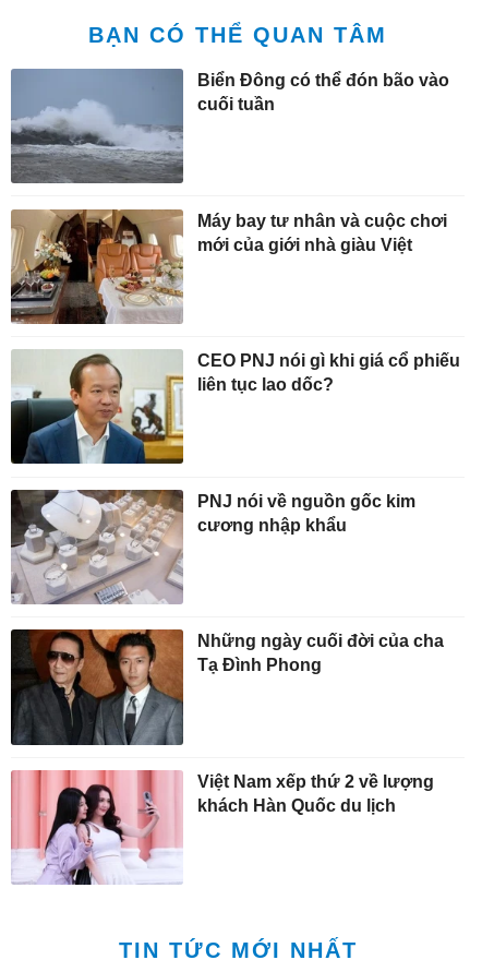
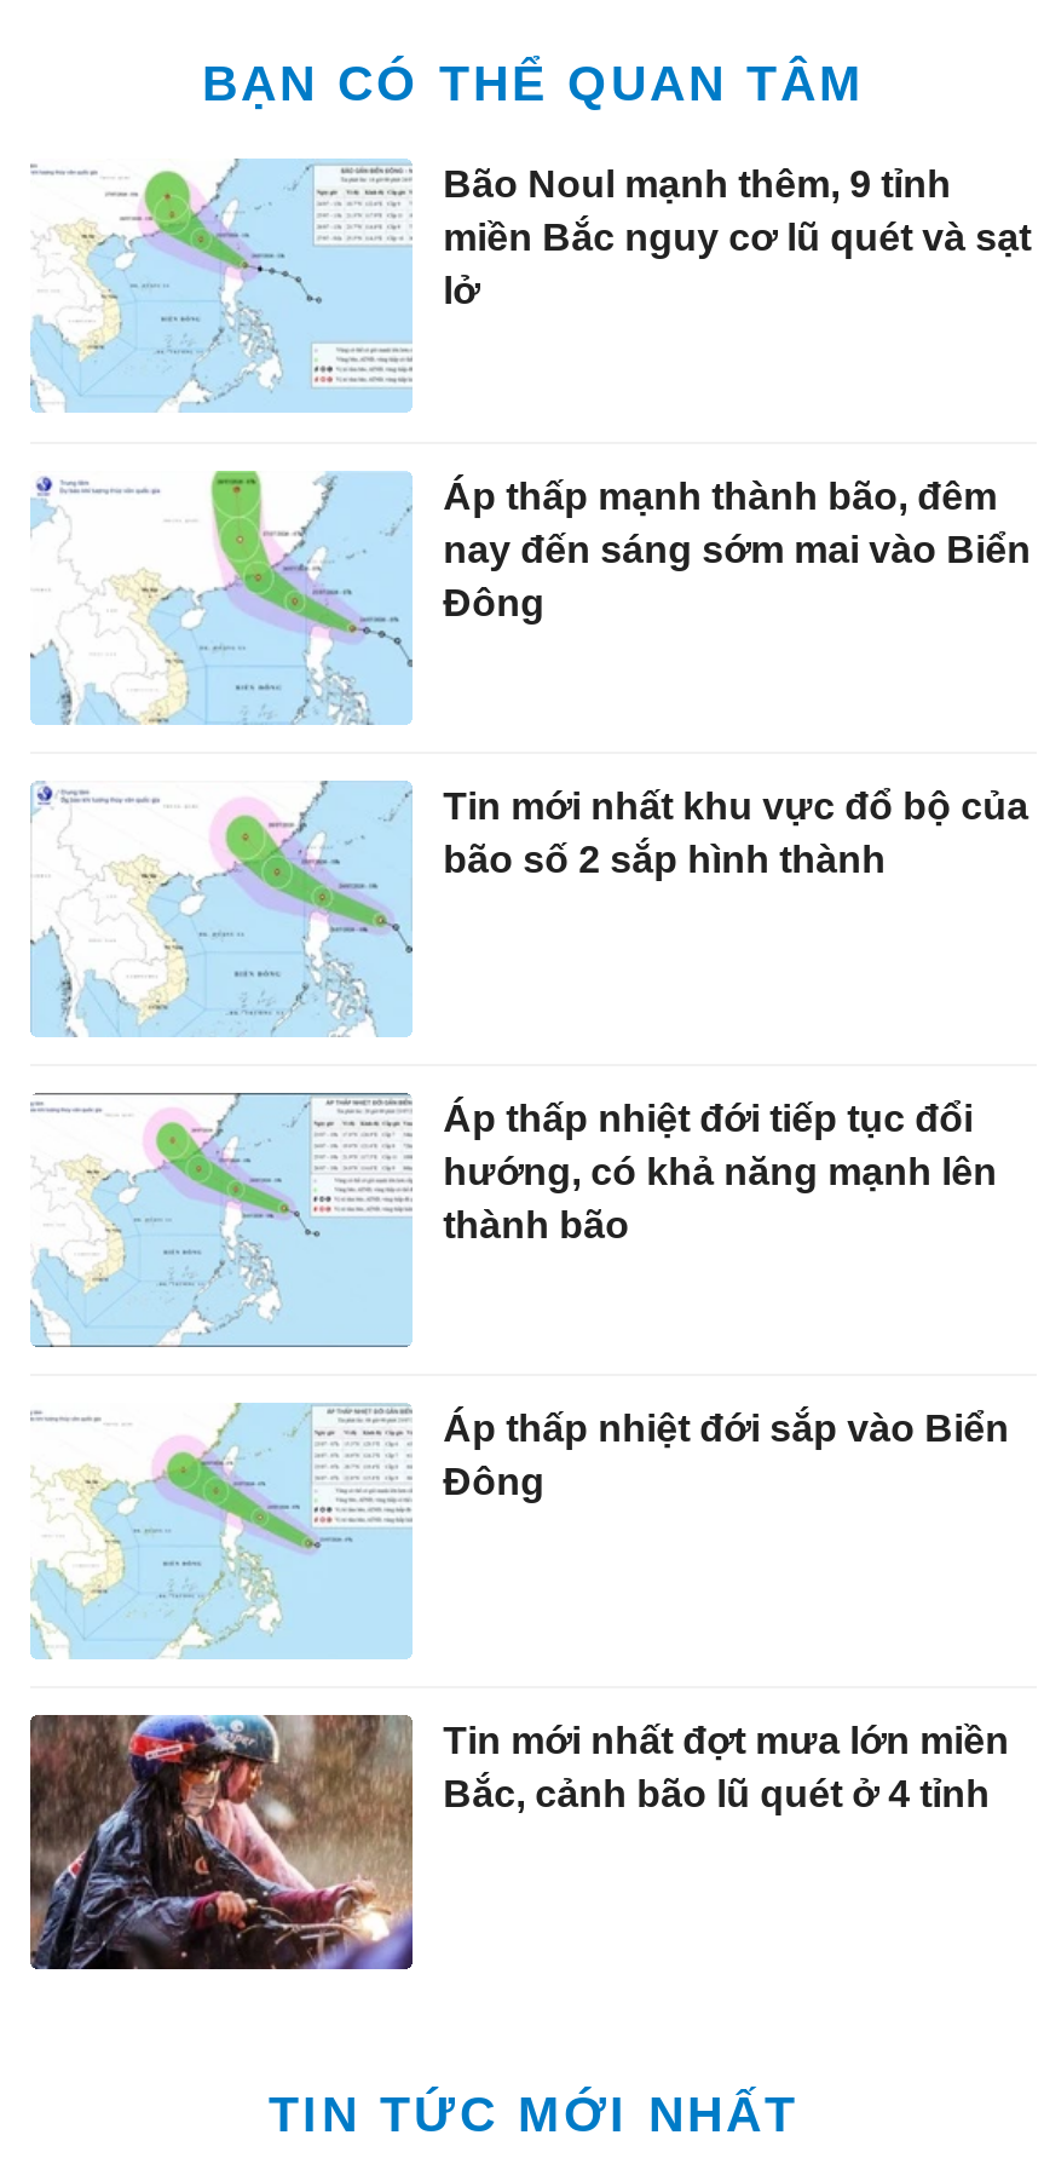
- [image]
- Biển Đông có thể đón bão vào
- cuối tuần
+ [image]
+ Bão Noul mạnh thêm, 9 tỉnh
+ miền Bắc nguy cơ lũ quét và sạt
+ lở

- [image]
- Máy bay tư nhân và cuộc chơi
- mới của giới nhà giàu Việt
+ [image]
+ Áp thấp mạnh thành bão, đêm
+ nay đến sáng sớm mai vào Biển
+ Đông

- [image]
- CEO PNJ nói gì khi giá cổ phiếu
- liên tục lao dốc?
+ [image]
+ Tin mới nhất khu vực đổ bộ của
+ bão số 2 sắp hình thành

- [image]
- PNJ nói về nguồn gốc kim
- cương nhập khẩu
+ [image]
+ Áp thấp nhiệt đới tiếp tục đổi
+ hướng, có khả năng mạnh lên
+ thành bão

- [image]
- Những ngày cuối đời của cha
- Tạ Đình Phong
+ [image]
+ Áp thấp nhiệt đới sắp vào Biển
+ Đông

- [image]
- Việt Nam xếp thứ 2 về lượng
- khách Hàn Quốc du lịch
+ [image]
+ Tin mới nhất đợt mưa lớn miền
+ Bắc, cảnh bão lũ quét ở 4 tỉnh
